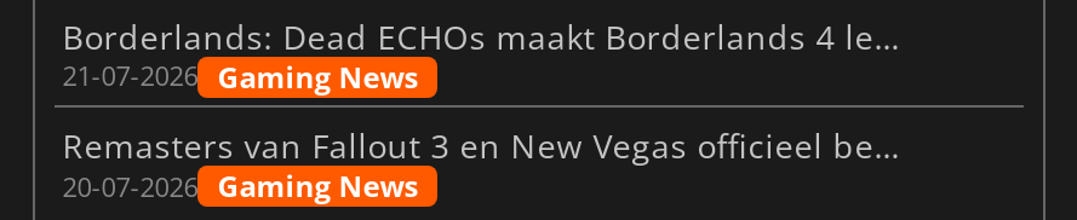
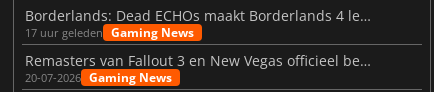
- 21-07-2026 Gaming News
+ 17 uur geleden Gaming News
